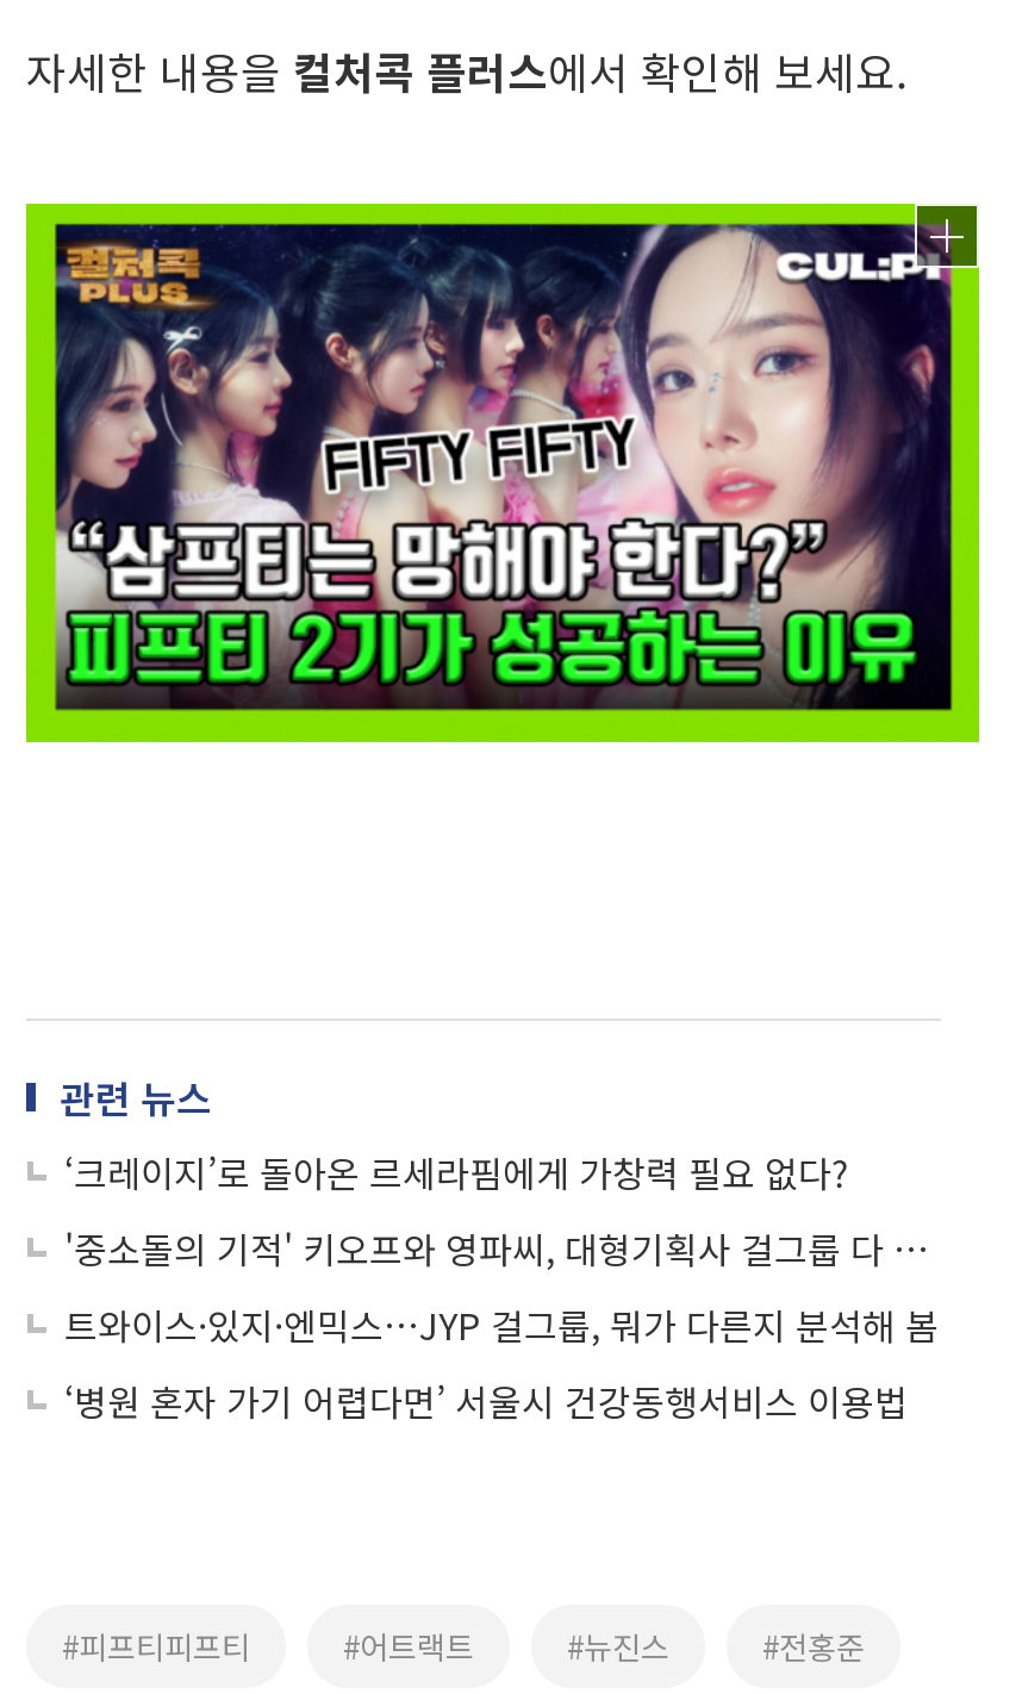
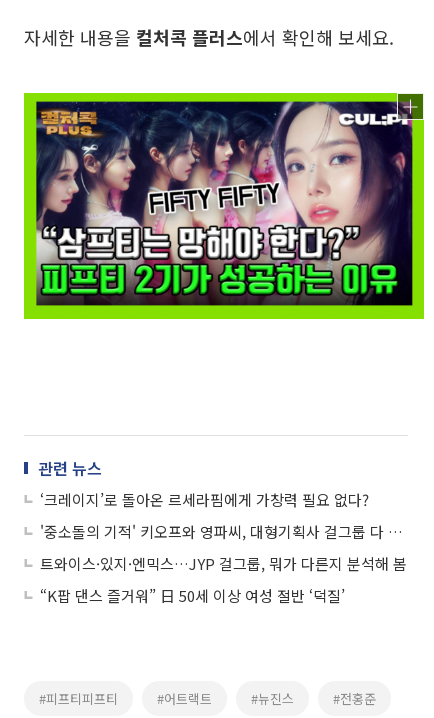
- ‘병원 혼자 가기 어렵다면’ 서울시 건강동행서비스 이용법
+ “K팝 댄스 즐거워” 日 50세 이상 여성 절반 ‘덕질’
